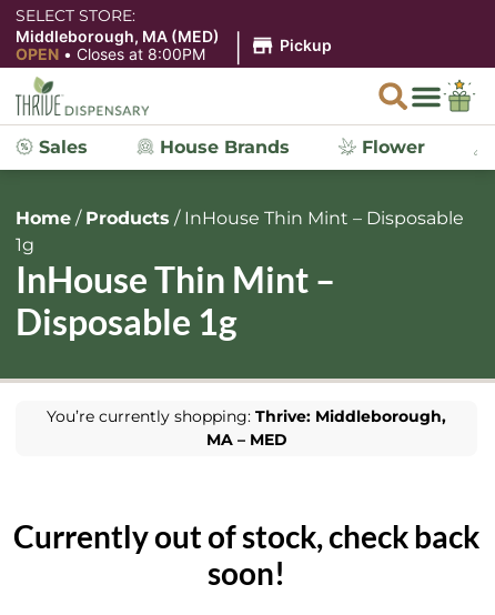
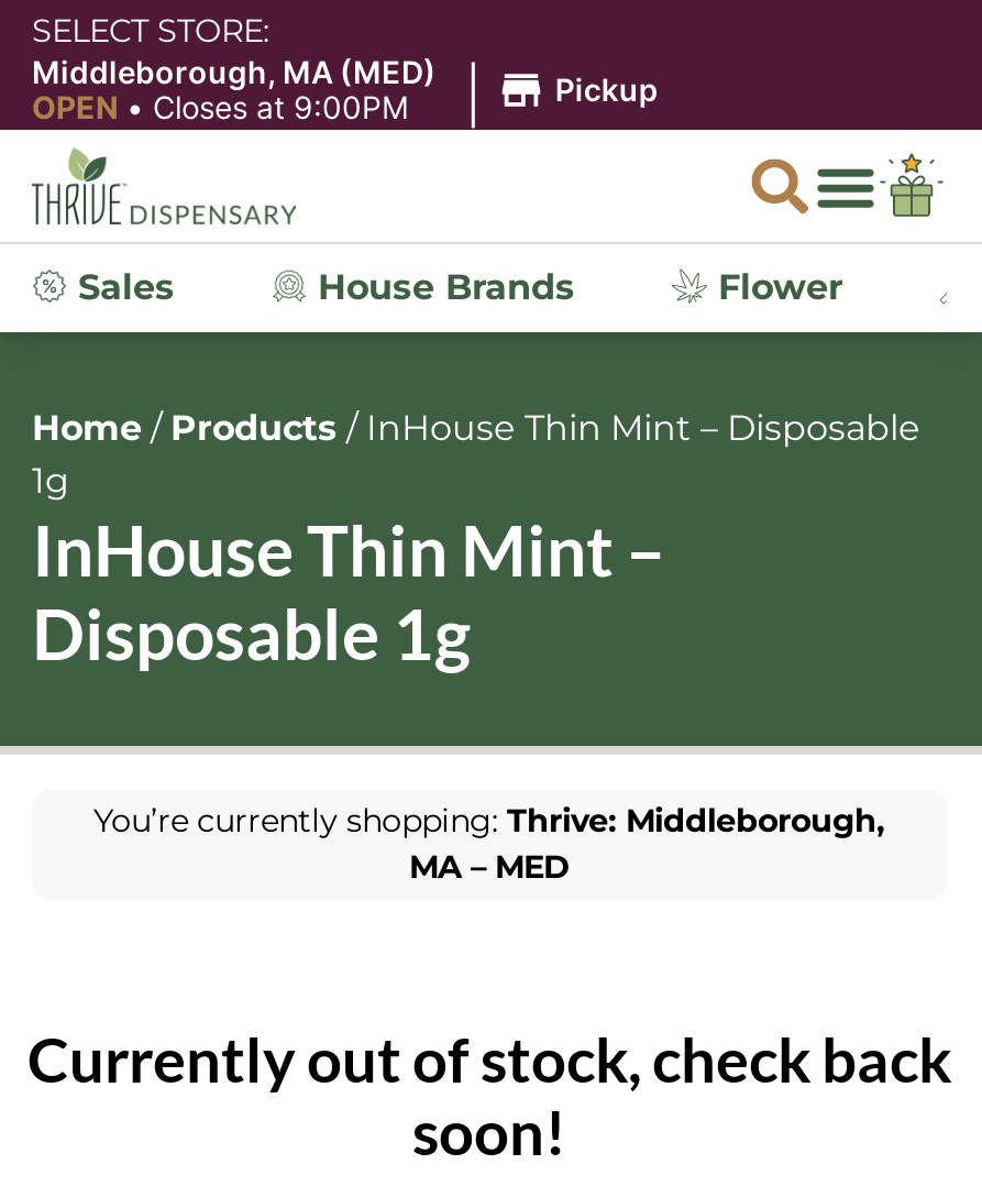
- OPEN • Closes at 8:00PM
+ OPEN • Closes at 9:00PM
